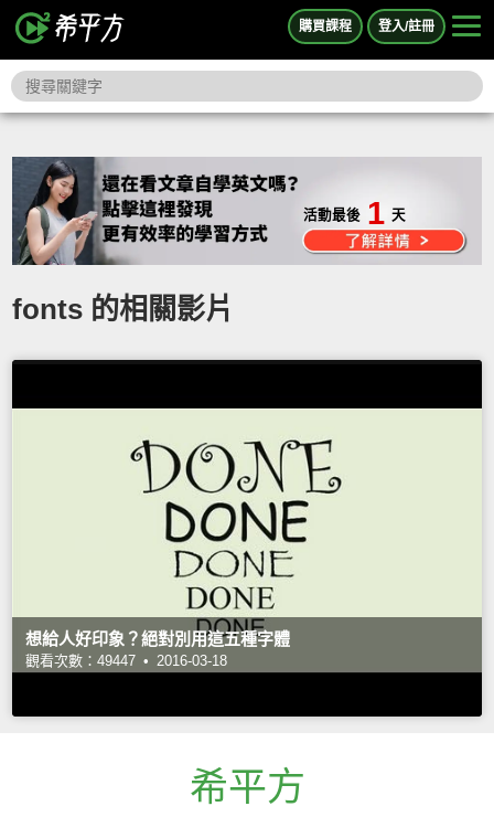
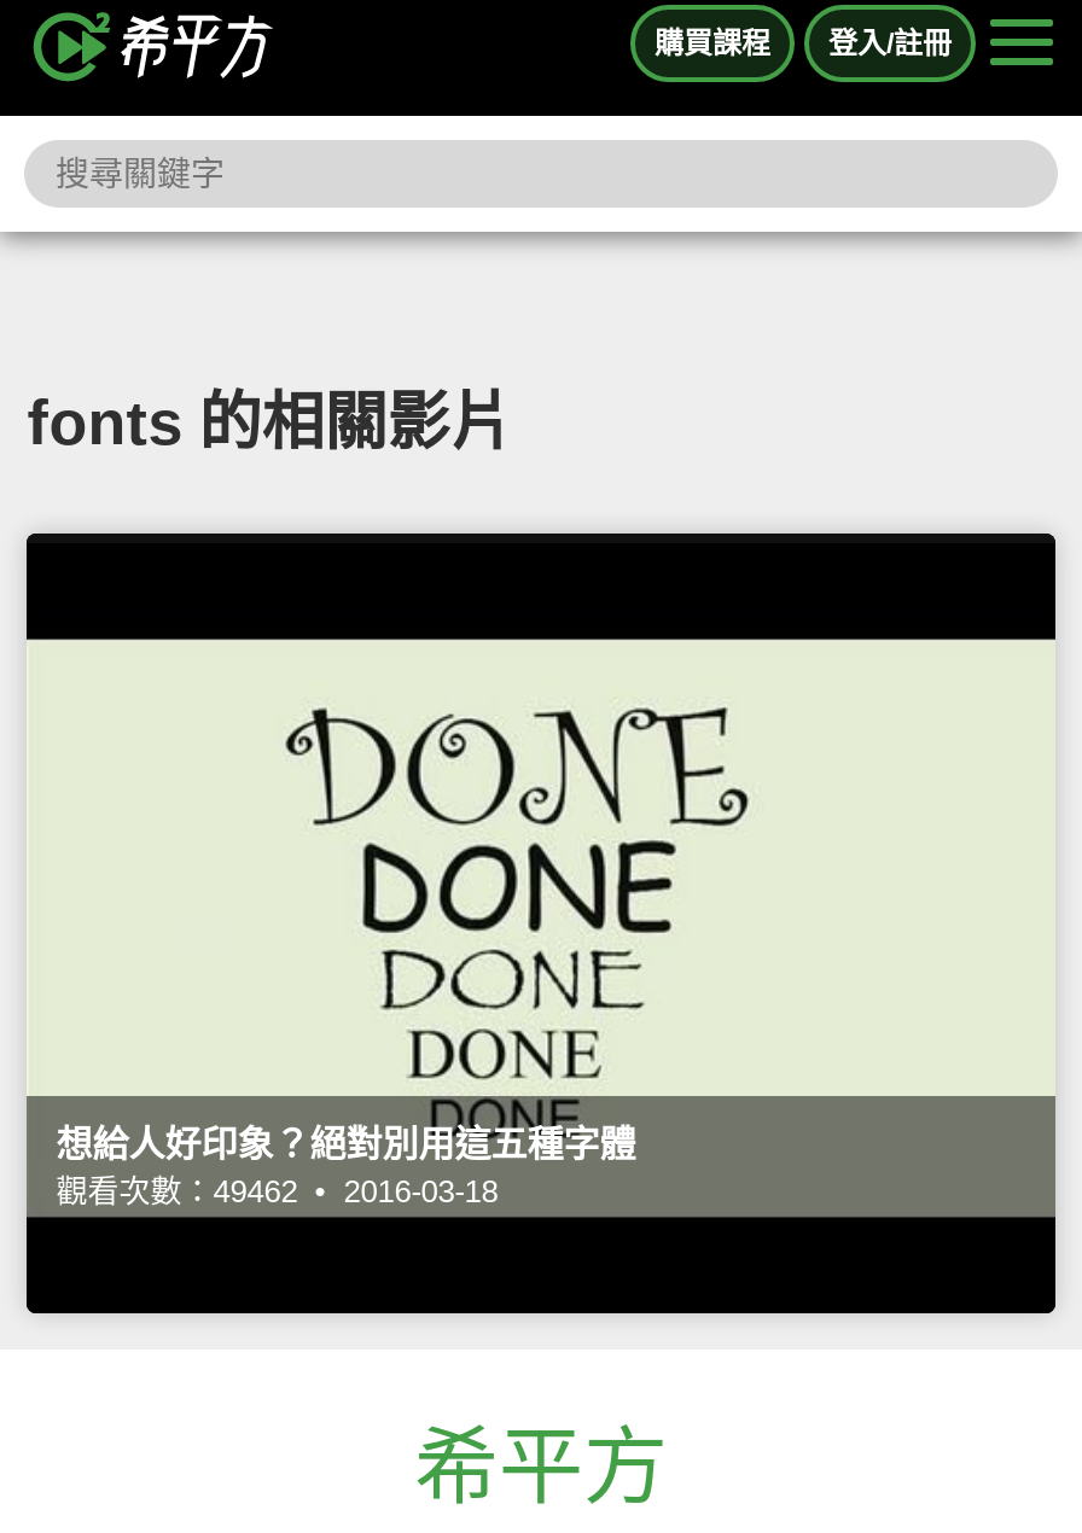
- 活動最後 1 天

- 觀看次數：49447 • 2016-03-18
+ 觀看次數：49462 • 2016-03-18
